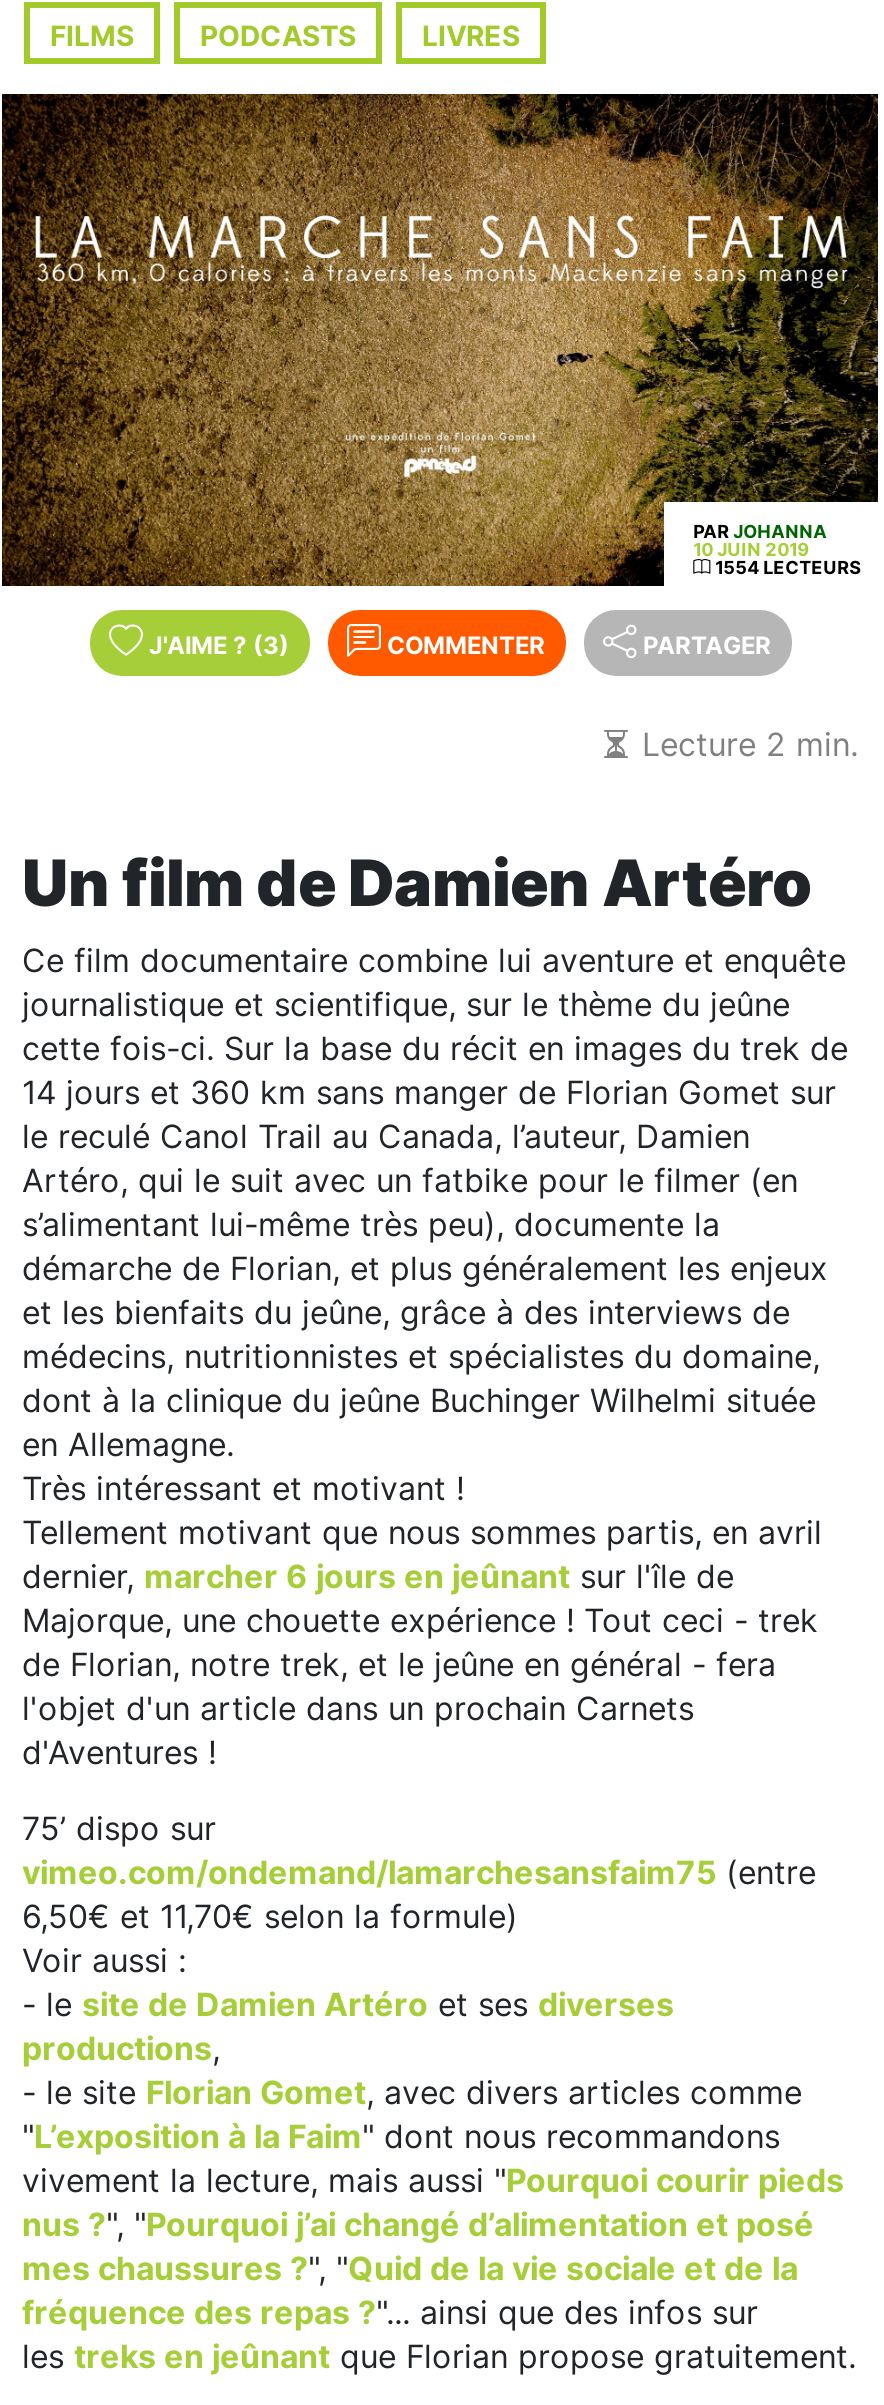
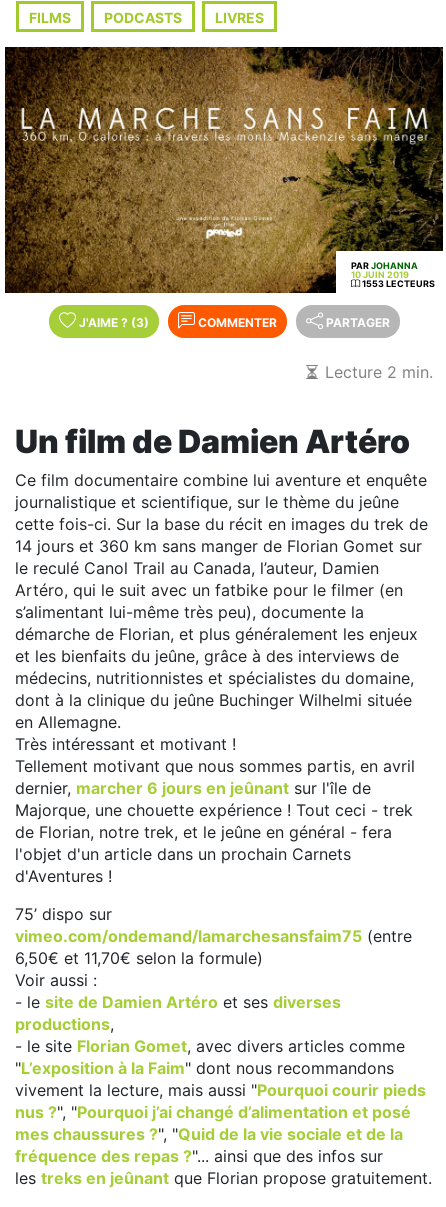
- 1554 LECTEURS
+ 1553 LECTEURS
